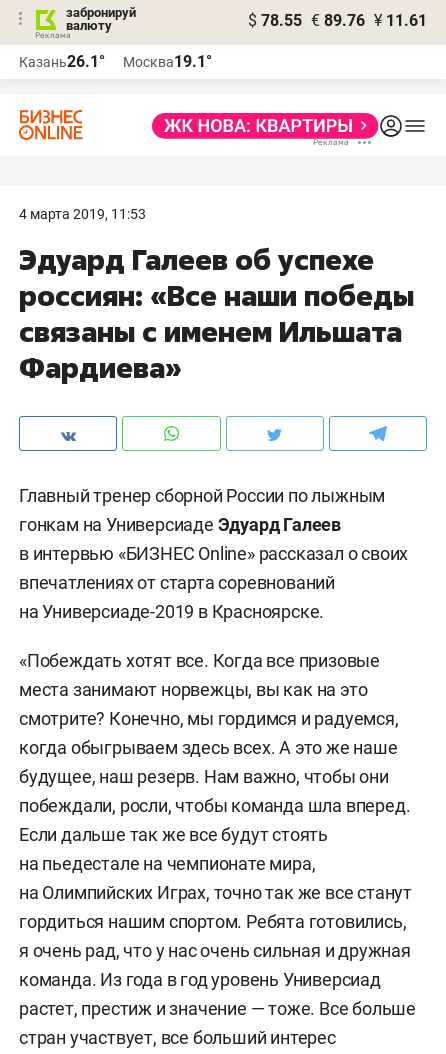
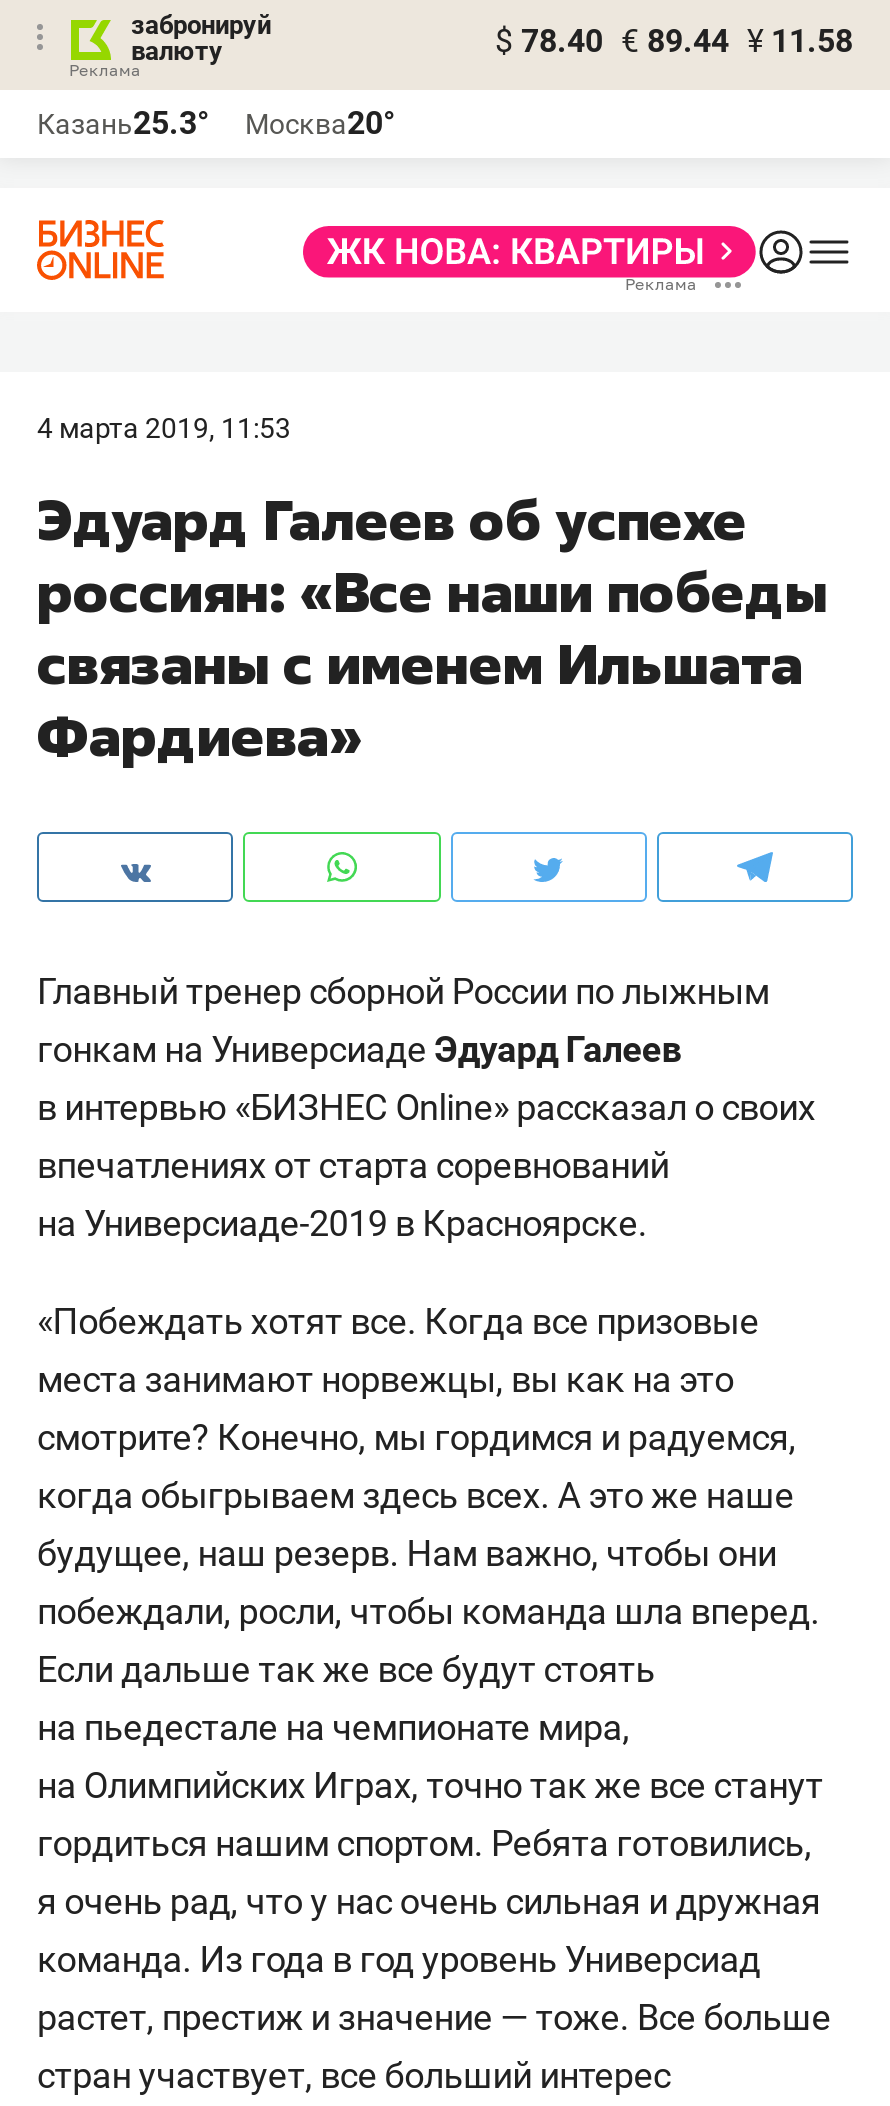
- $ 78.55 € 89.76 ¥ 11.61
+ $ 78.40 € 89.44 ¥ 11.58

- Казань26.1°
+ Казань25.3°

- Москва19.1°
+ Москва20°
